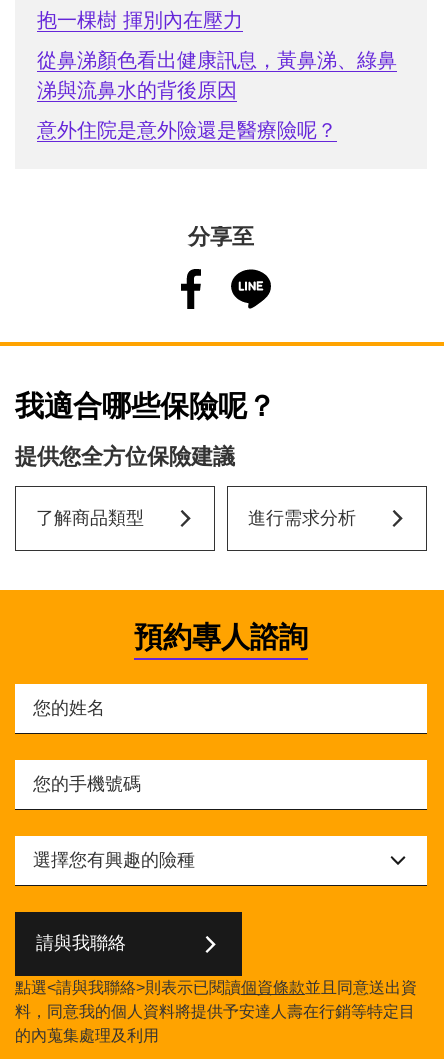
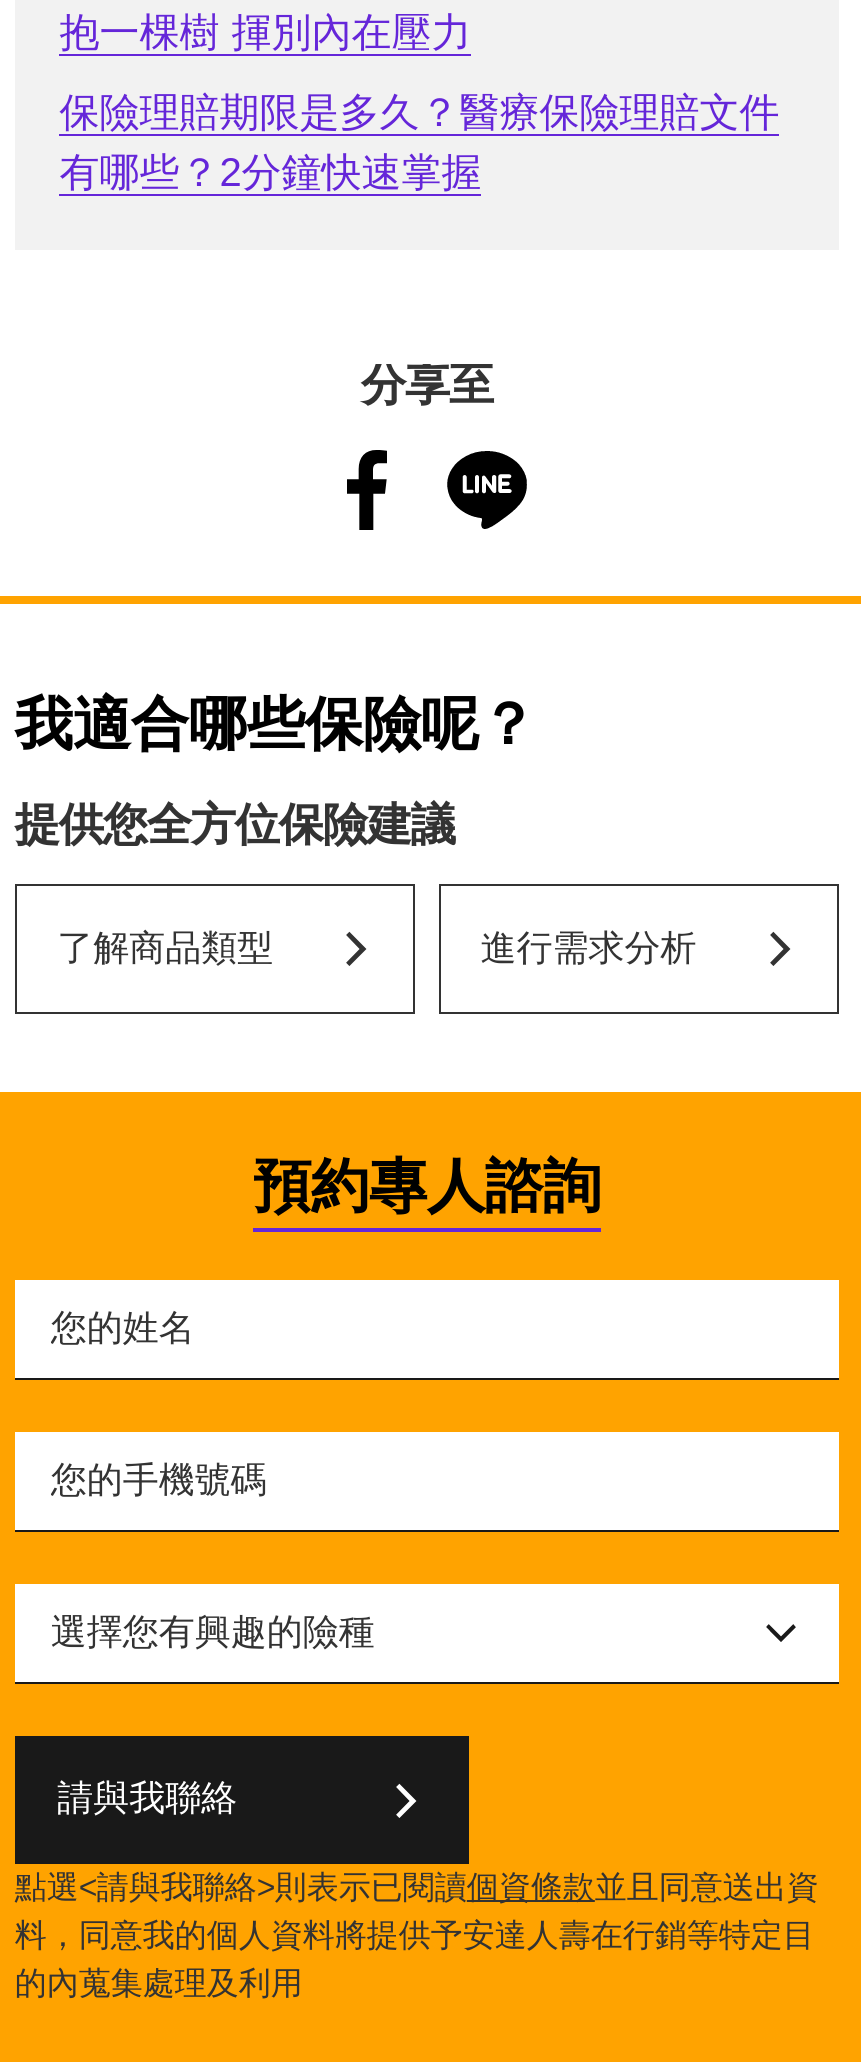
- 從鼻涕顏色看出健康訊息，黃鼻涕、綠鼻
- 涕與流鼻水的背後原因
- 意外住院是意外險還是醫療險呢？
+ 保險理賠期限是多久？醫療保險理賠文件
+ 有哪些？2分鐘快速掌握
